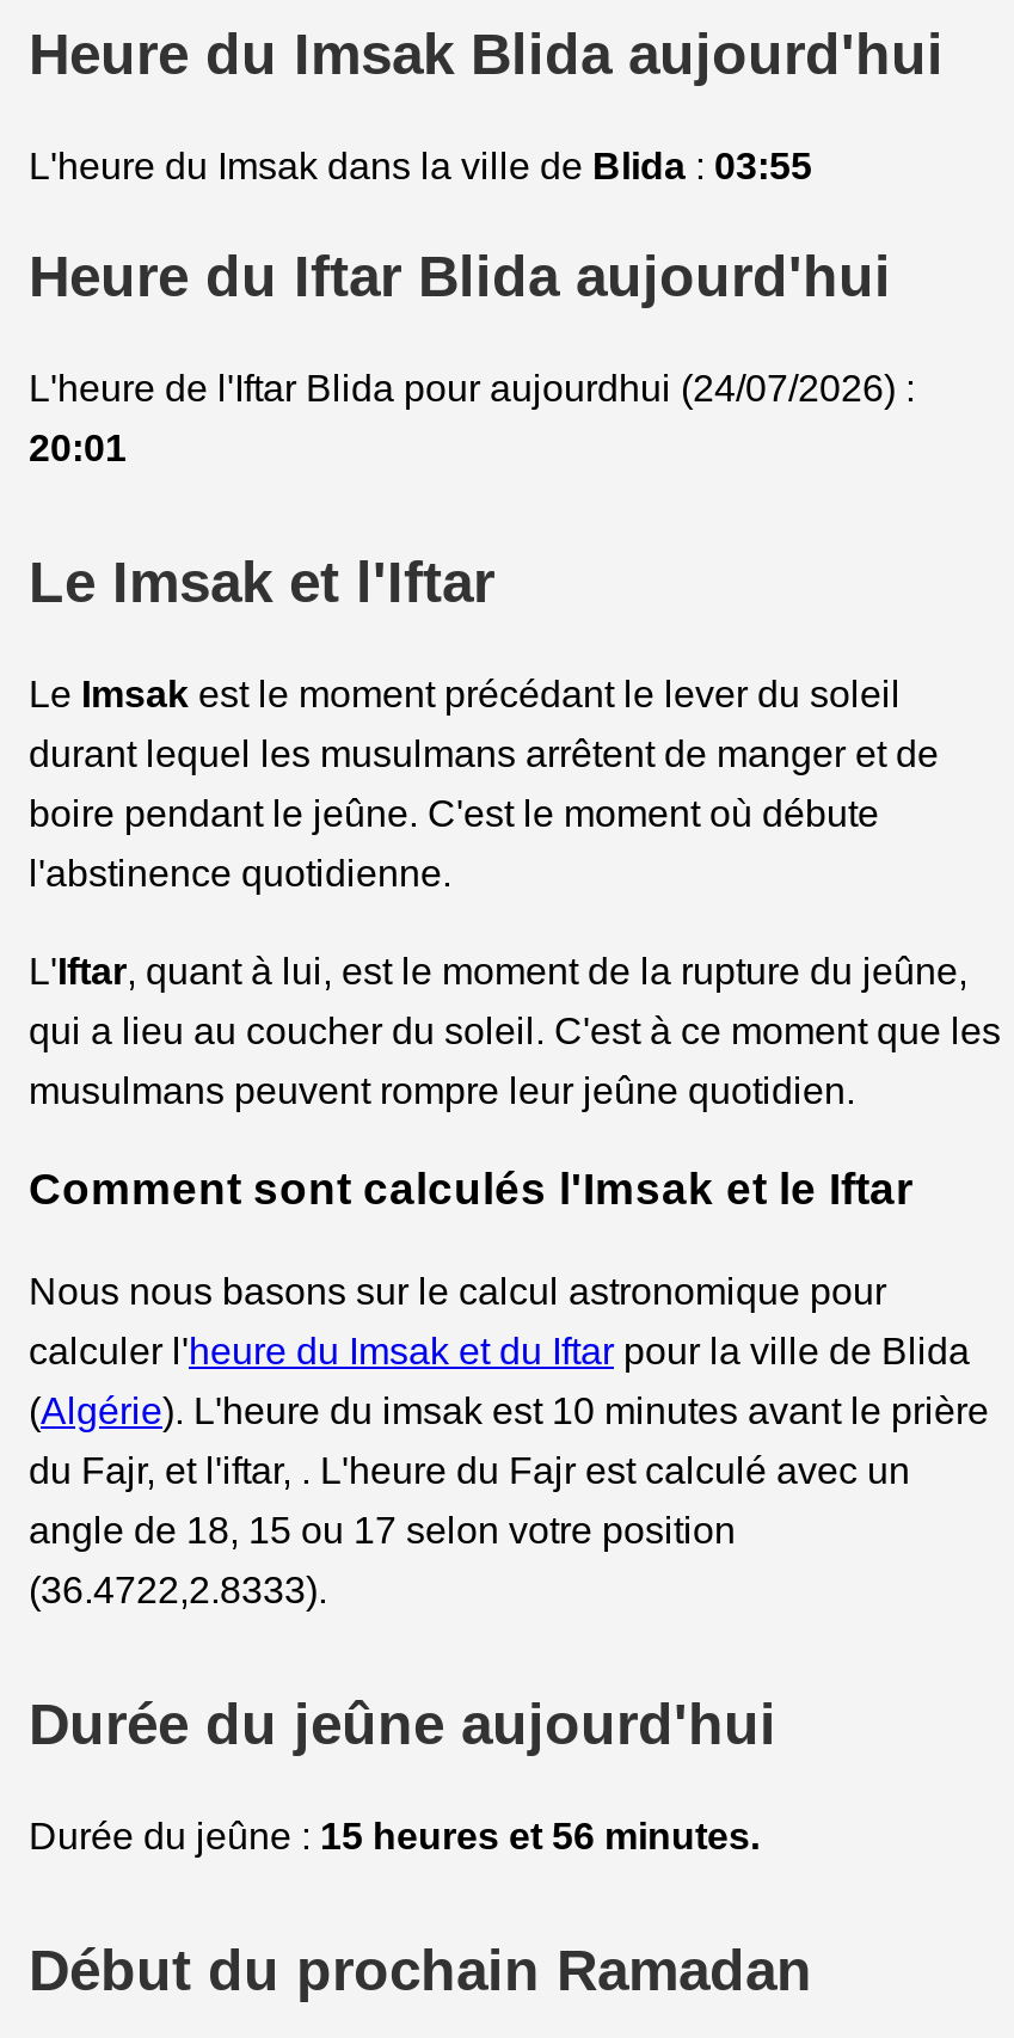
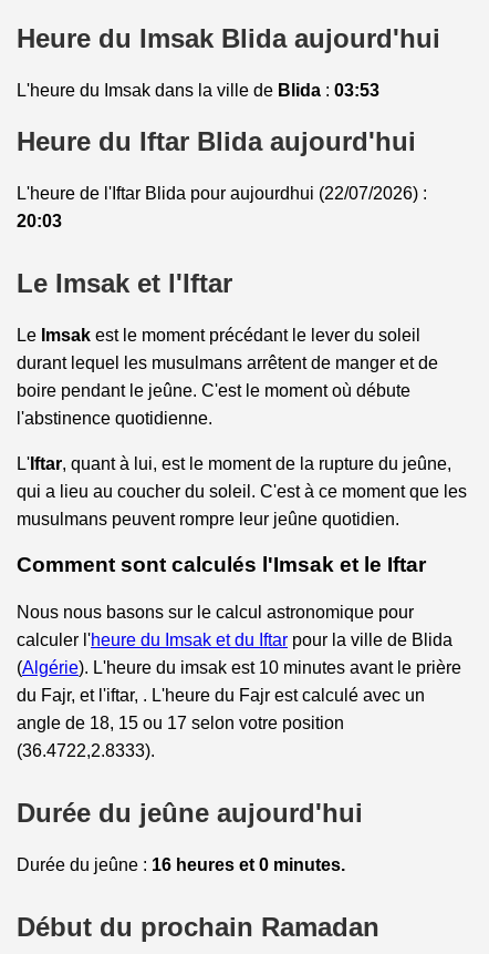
- L'heure du Imsak dans la ville de Blida: 03:55
+ L'heure du Imsak dans la ville de Blida: 03:53

- L'heure de l'Iftar Blida pour aujourdhui (24/07/2026) :
+ L'heure de l'Iftar Blida pour aujourdhui (22/07/2026) :

- 20:01
+ 20:03

- Durée du jeûne : 15 heures et 56 minutes.
+ Durée du jeûne : 16 heures et 0 minutes.
